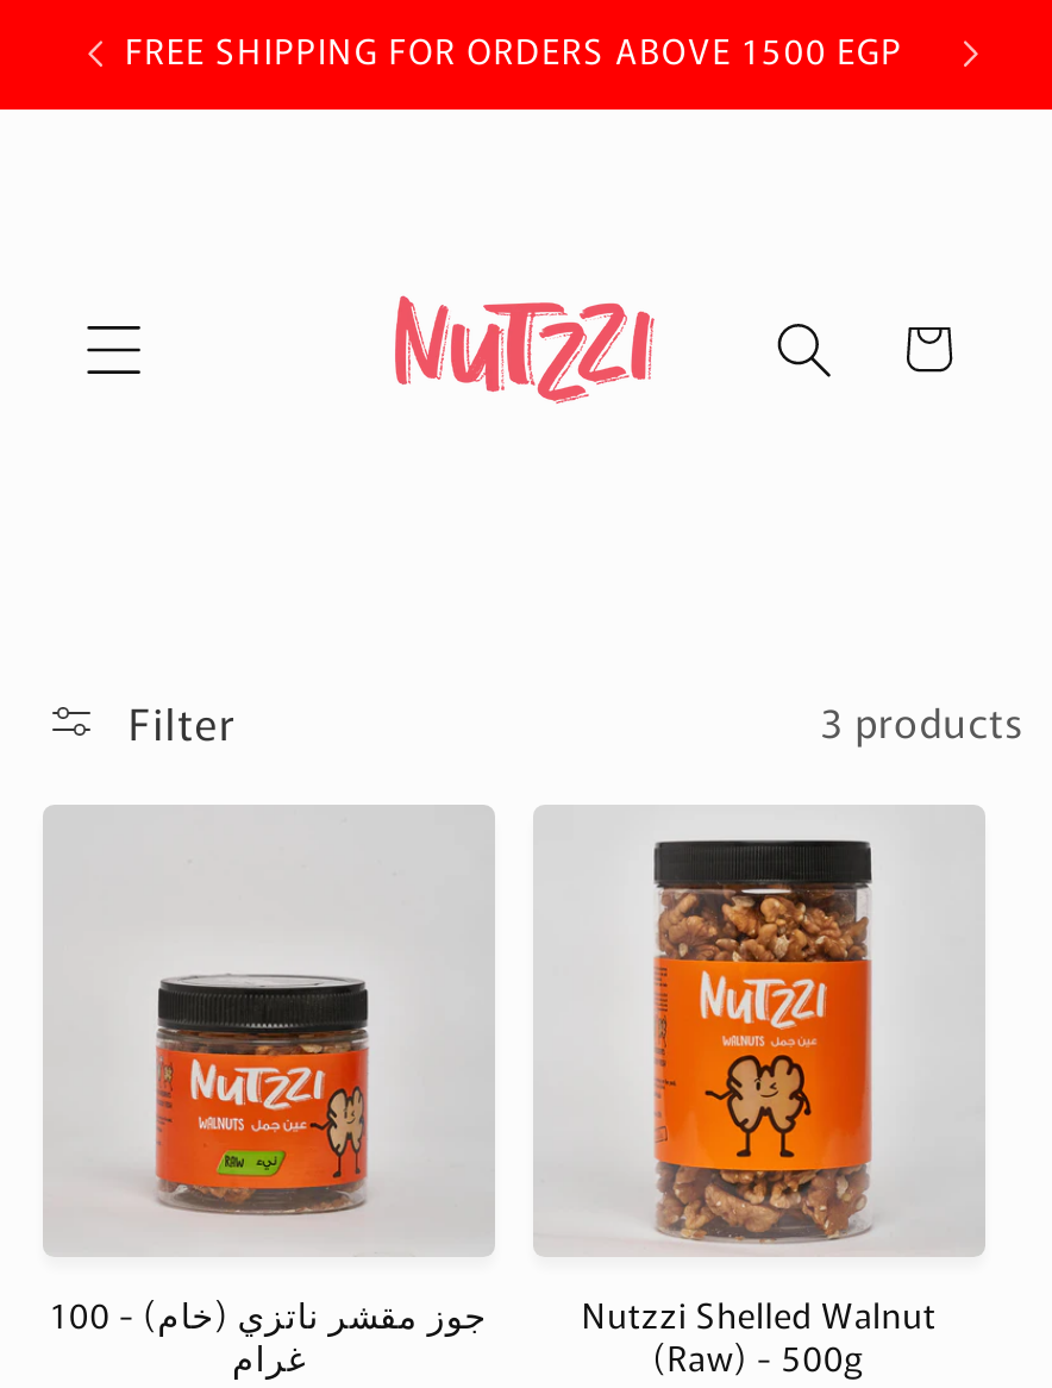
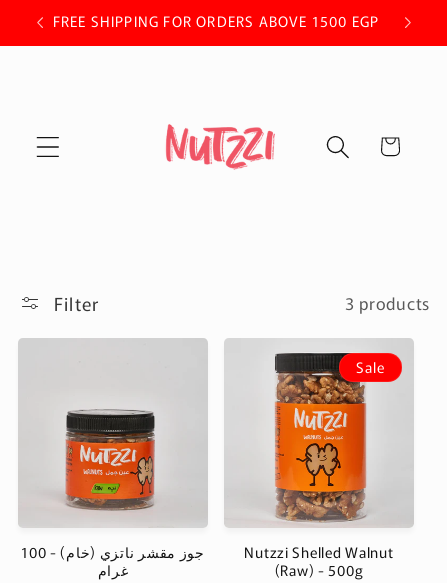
+ Sale
